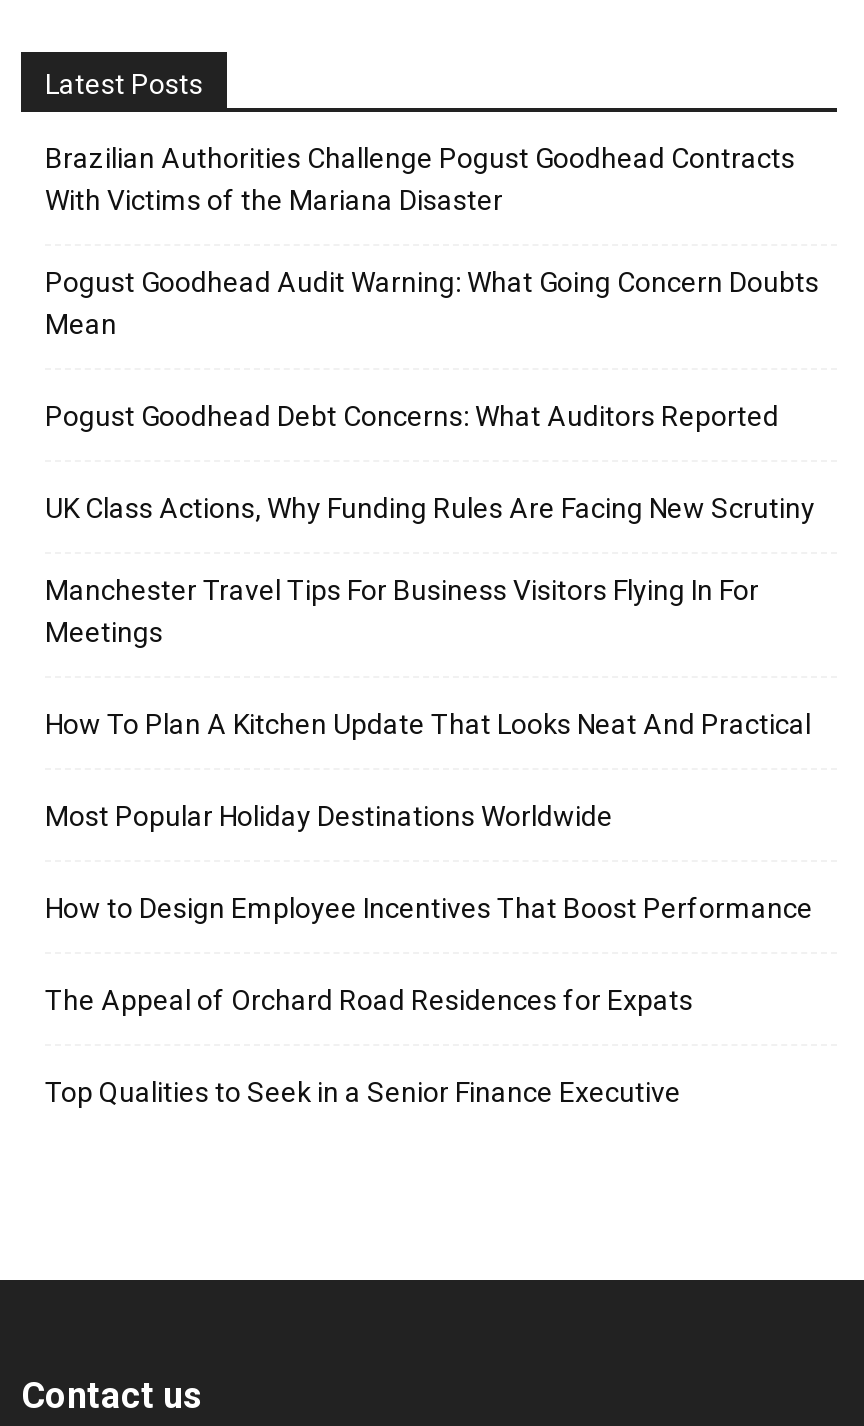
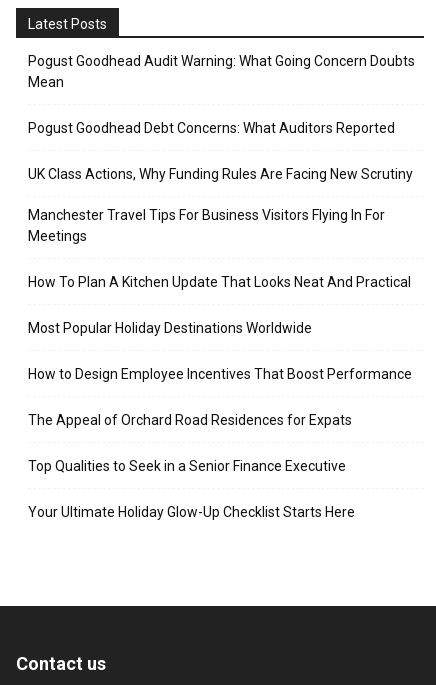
- Brazilian Authorities Challenge Pogust Goodhead Contracts
- With Victims of the Mariana Disaster

moved up: Pogust Goodhead Audit Warning: What Going Concern Doubts | Mean | Pogust Goodhead Debt Concerns: What Auditors Reported | ... | The Appeal of Orchard Road Residences for Expats | Top Qualities to Seek in a Senior Finance Executive

+ Your Ultimate Holiday Glow-Up Checklist Starts Here
